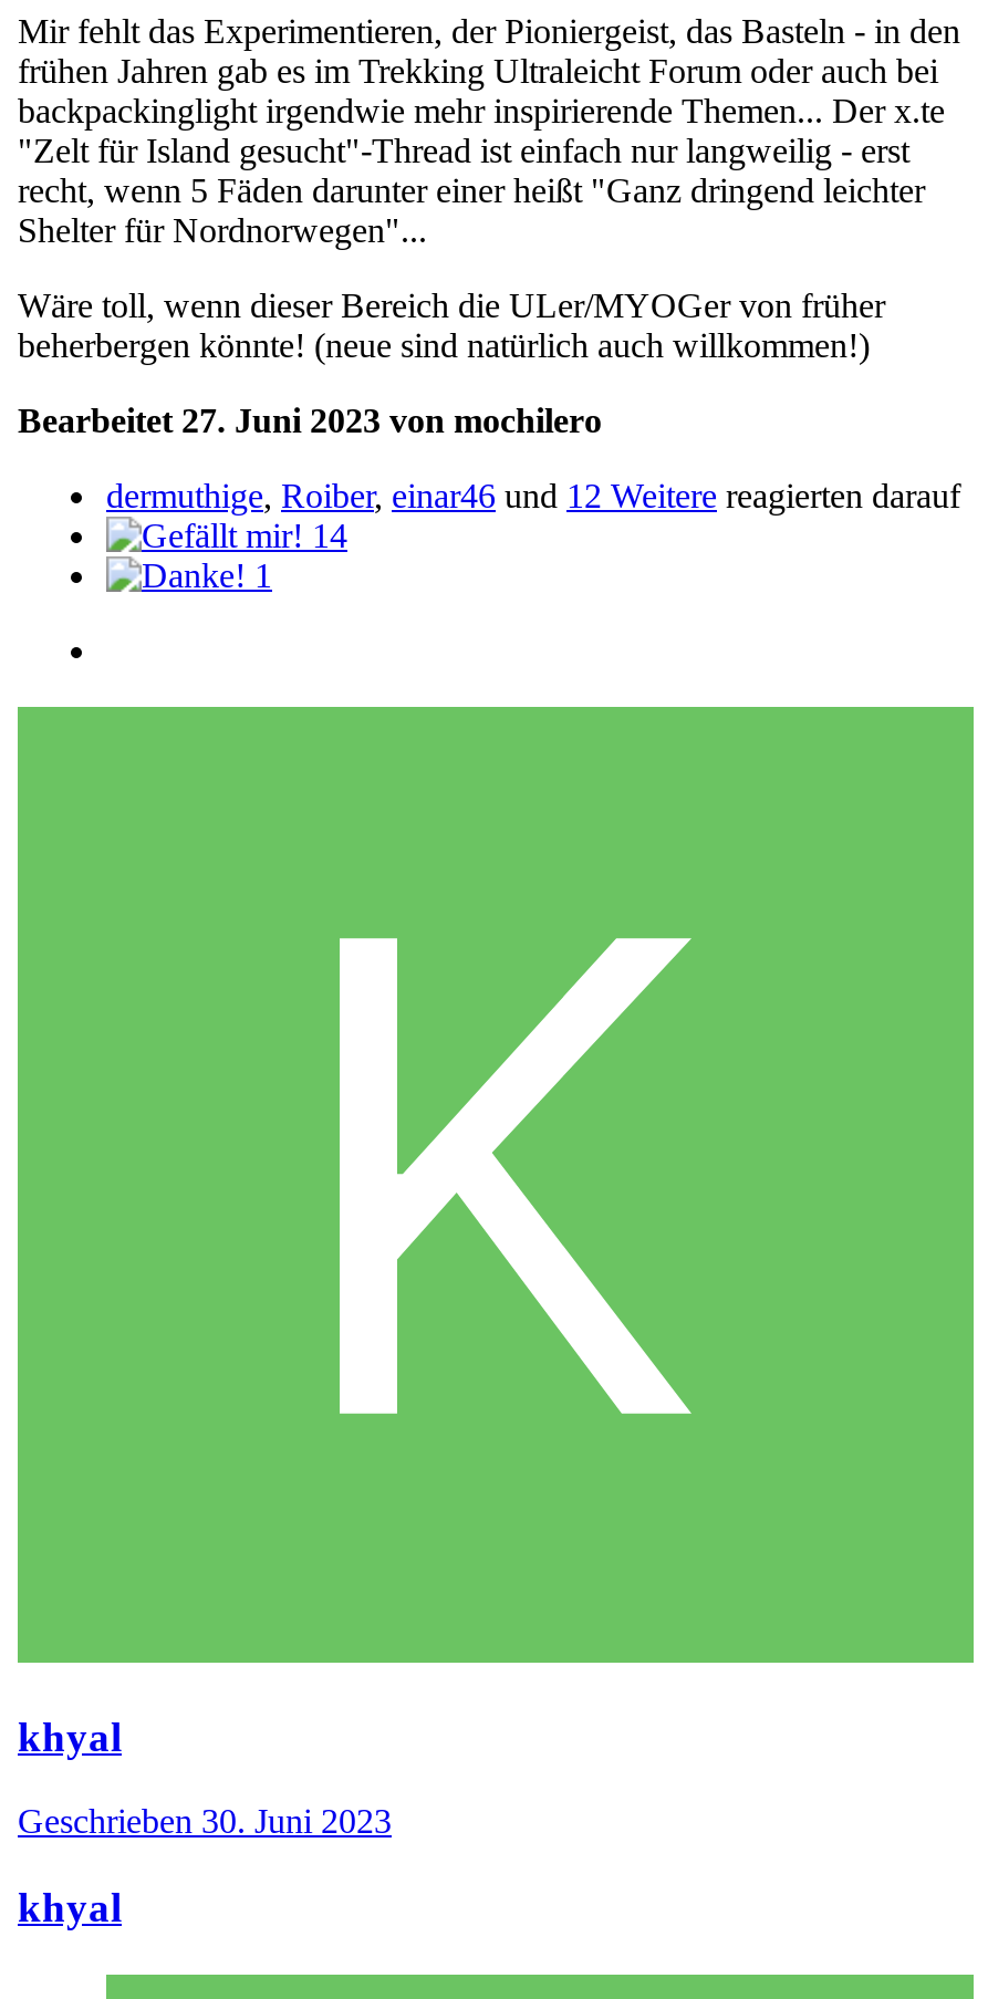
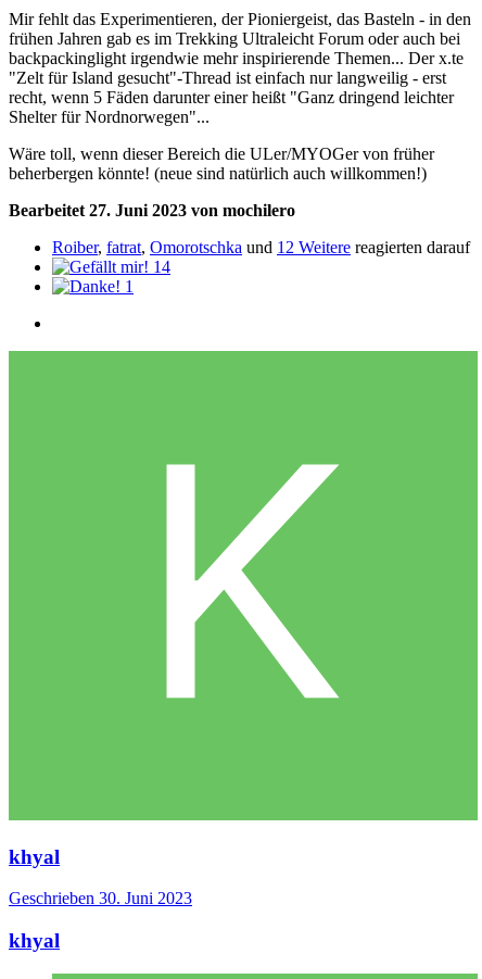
- dermuthige, Roiber, einar46 und 12 Weitere reagierten darauf
+ Roiber, fatrat, Omorotschka und 12 Weitere reagierten darauf
